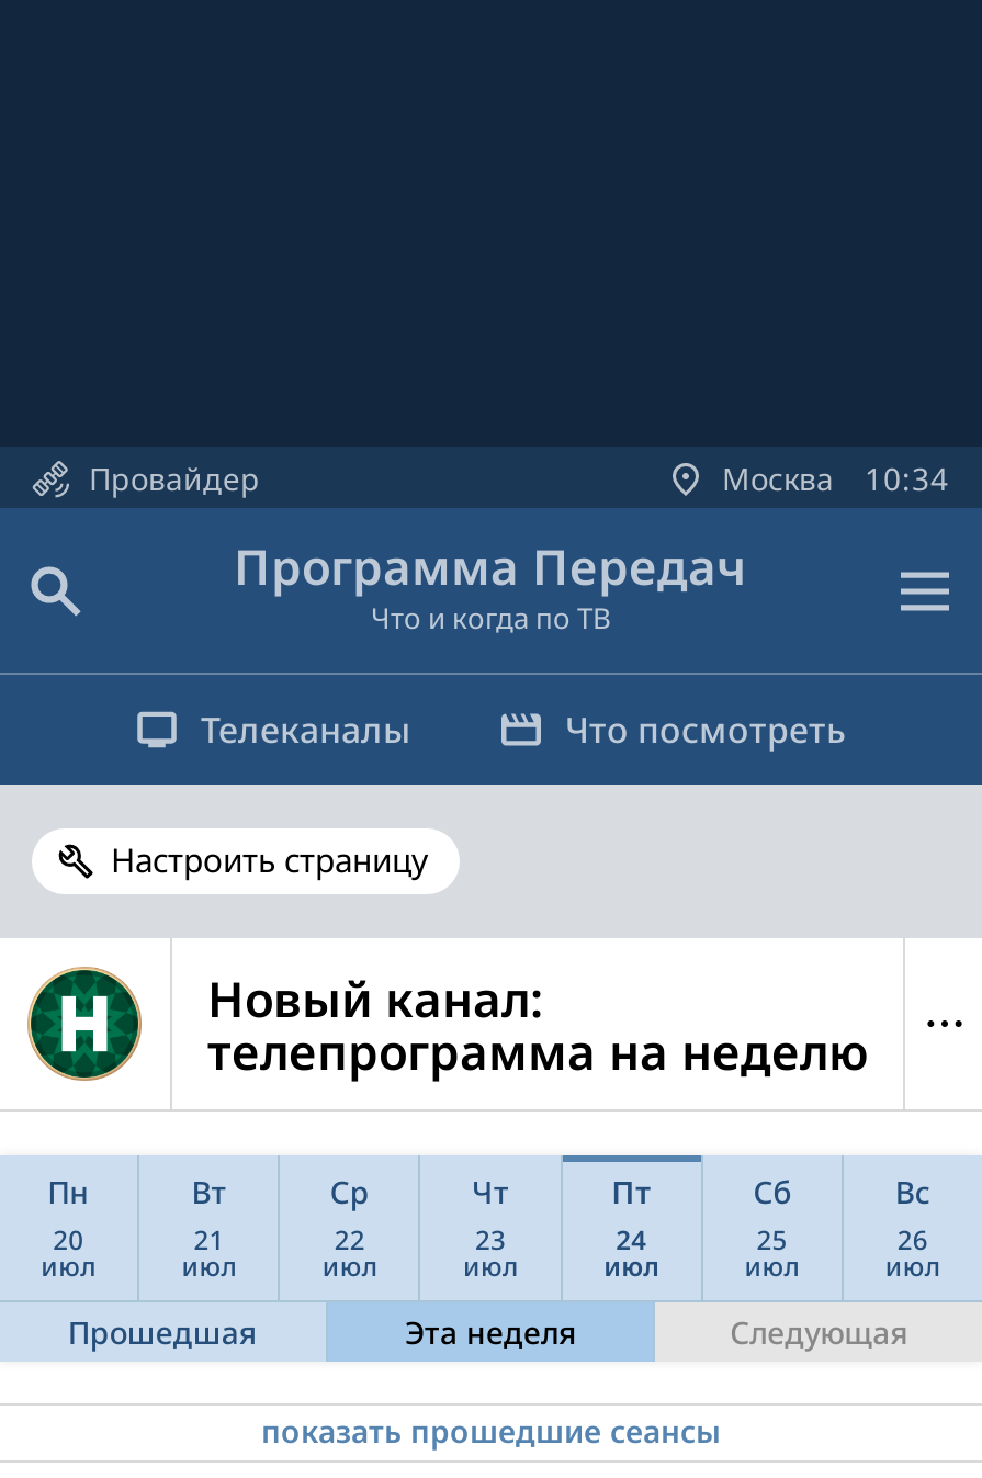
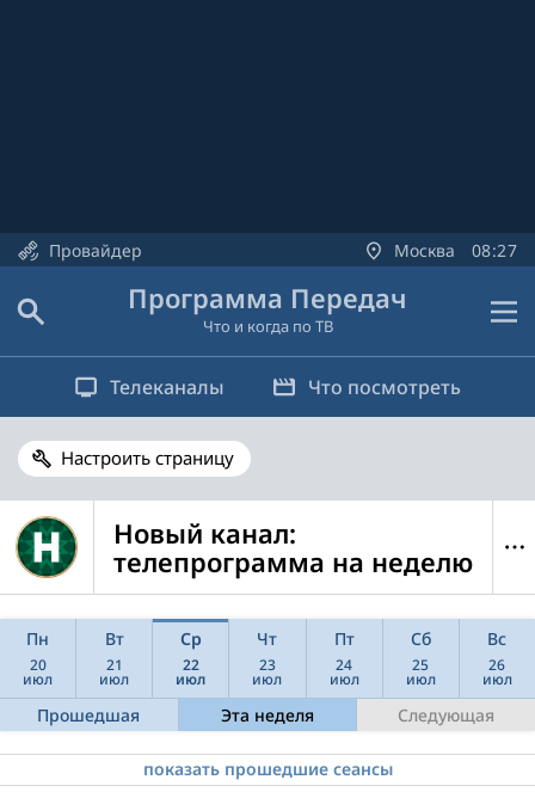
- Москва 10 34
+ Москва 08:27
